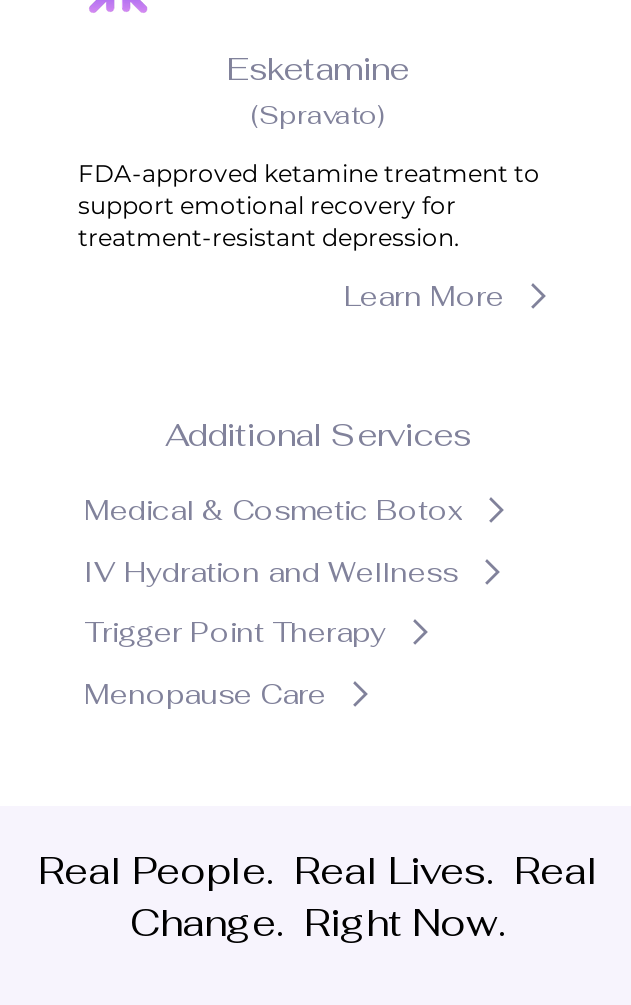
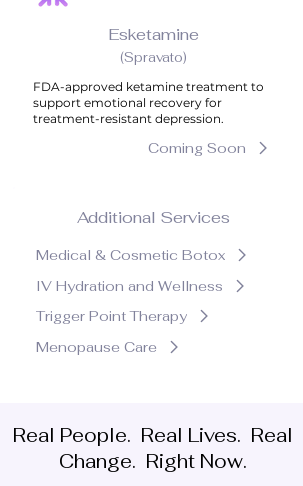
- Learn More
+ Coming Soon
